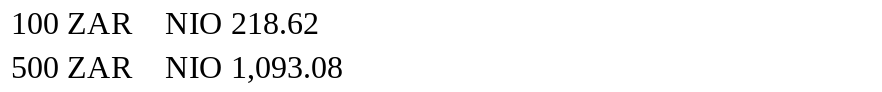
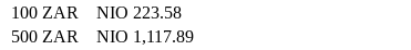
- 100 ZAR NIO 218.62
+ 100 ZAR NIO 223.58

- 500 ZAR NIO 1,093.08
+ 500 ZAR NIO 1,117.89
